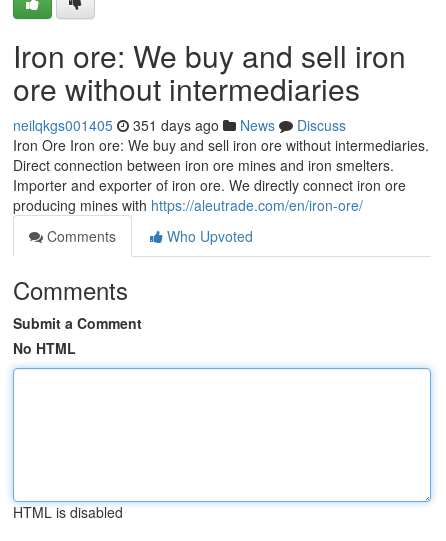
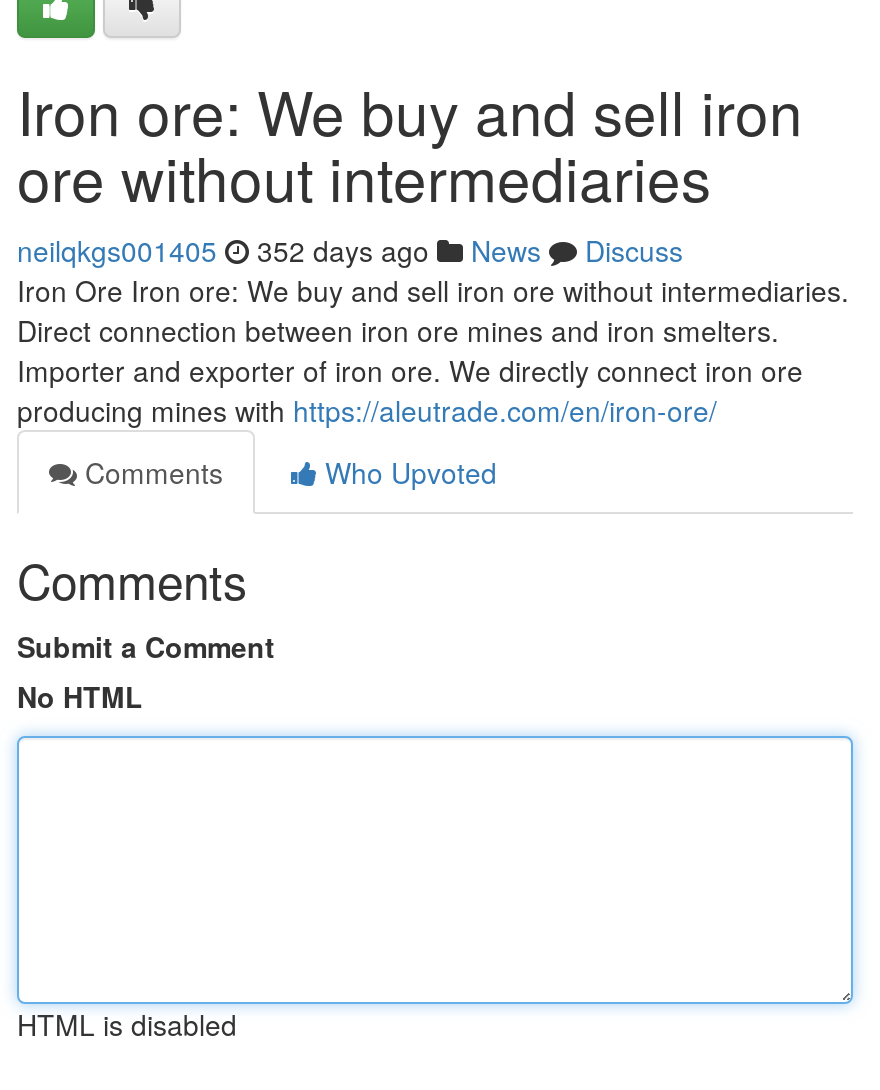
- neilqkgs001405 351 days ago News Discuss
+ neilqkgs001405 352 days ago News Discuss
